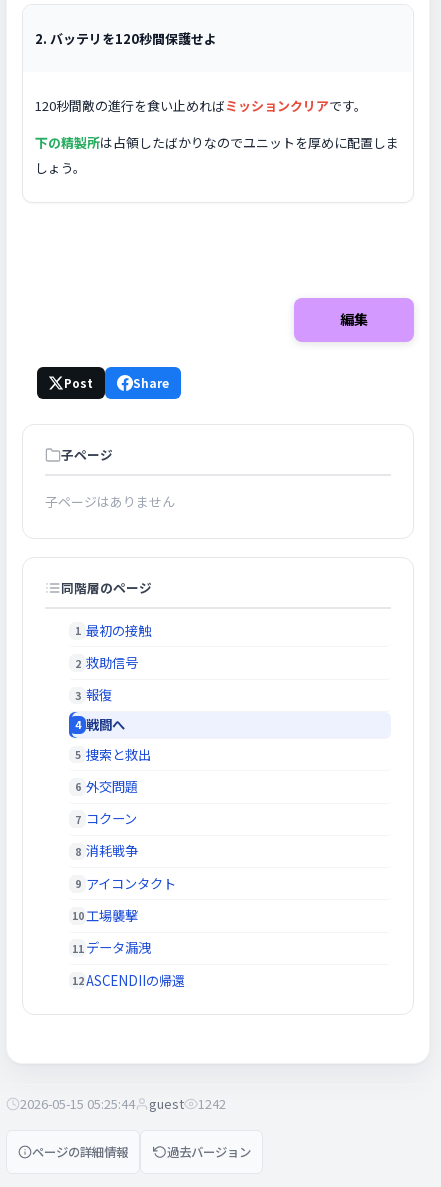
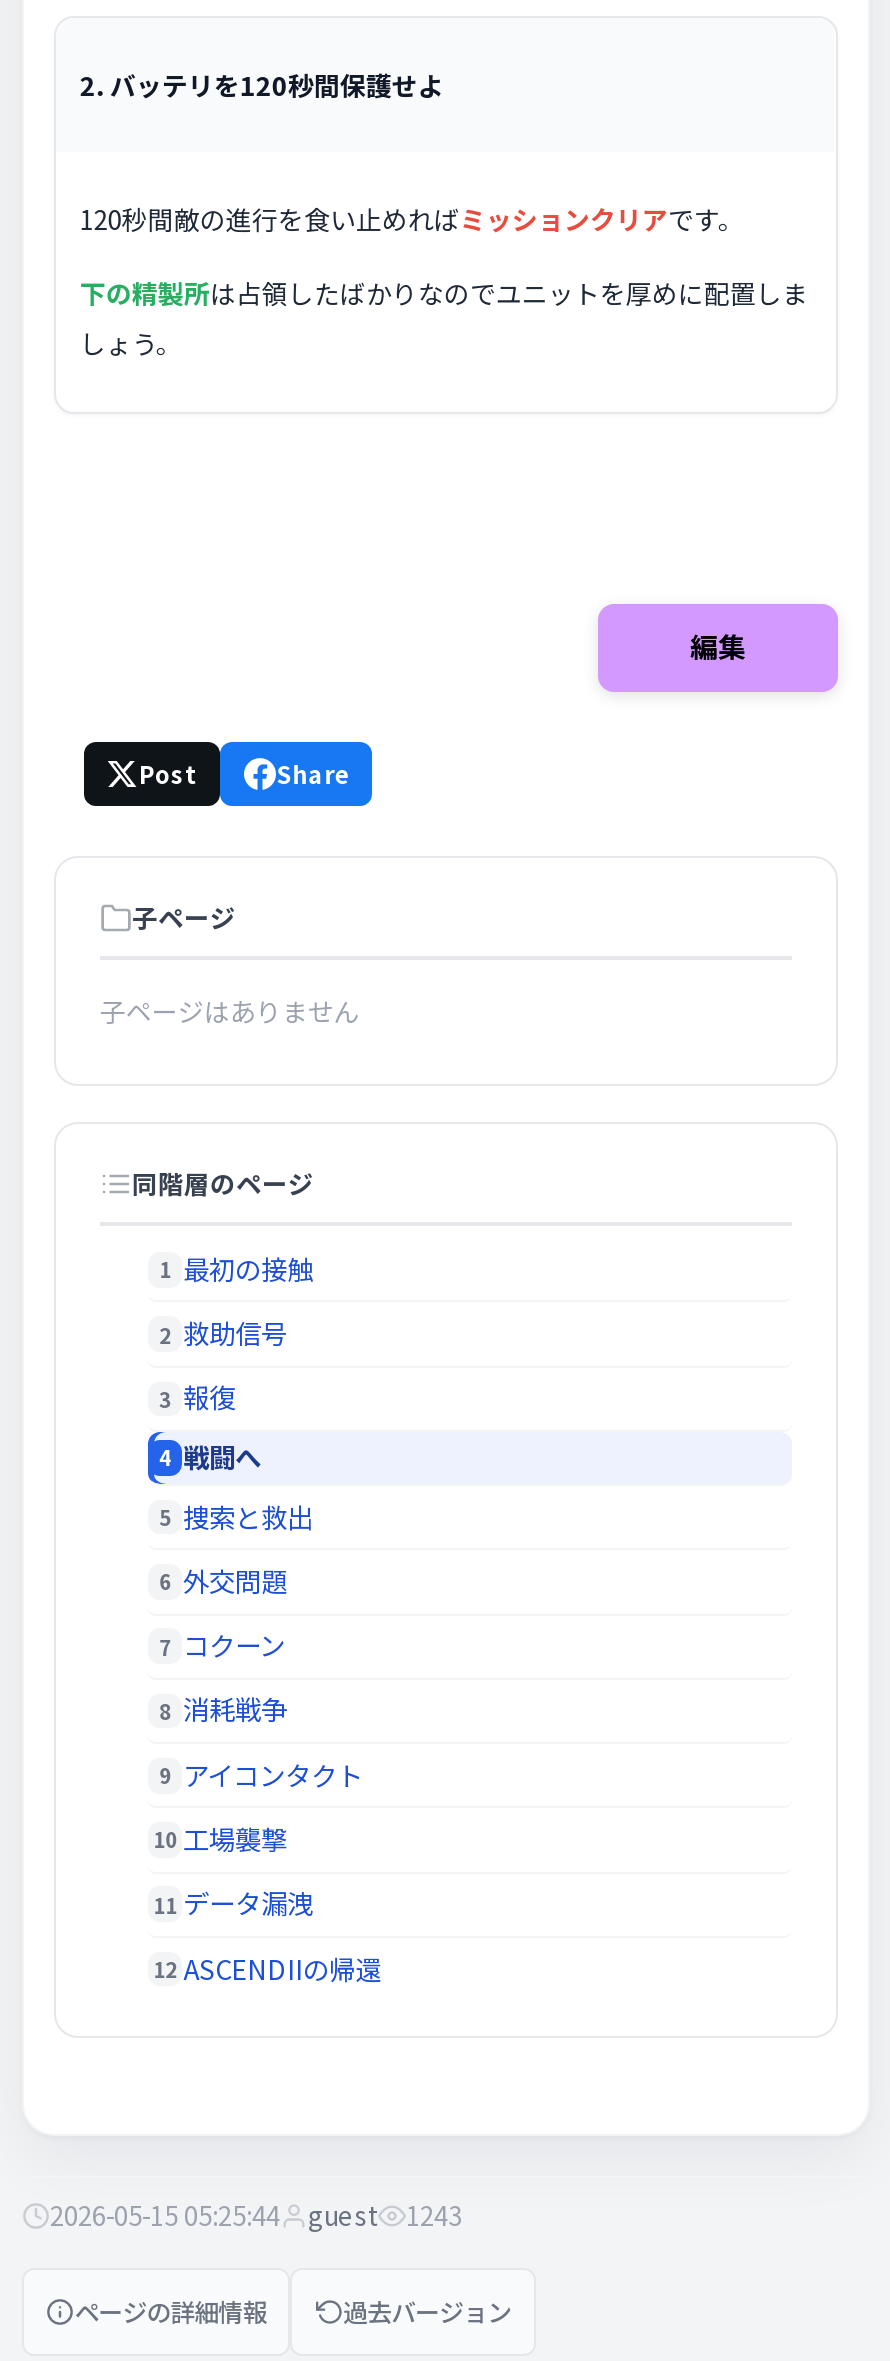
- 2026-05-15 05:25:44 guest 1242
+ 2026-05-15 05:25:44 guest 1243
